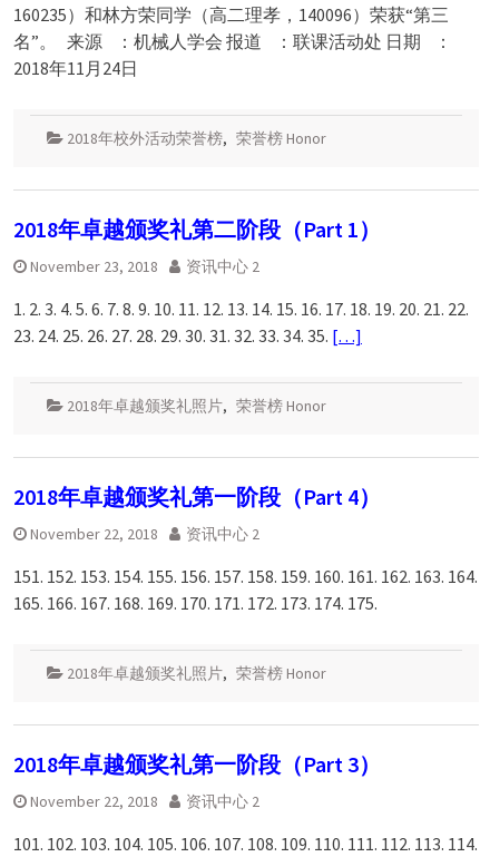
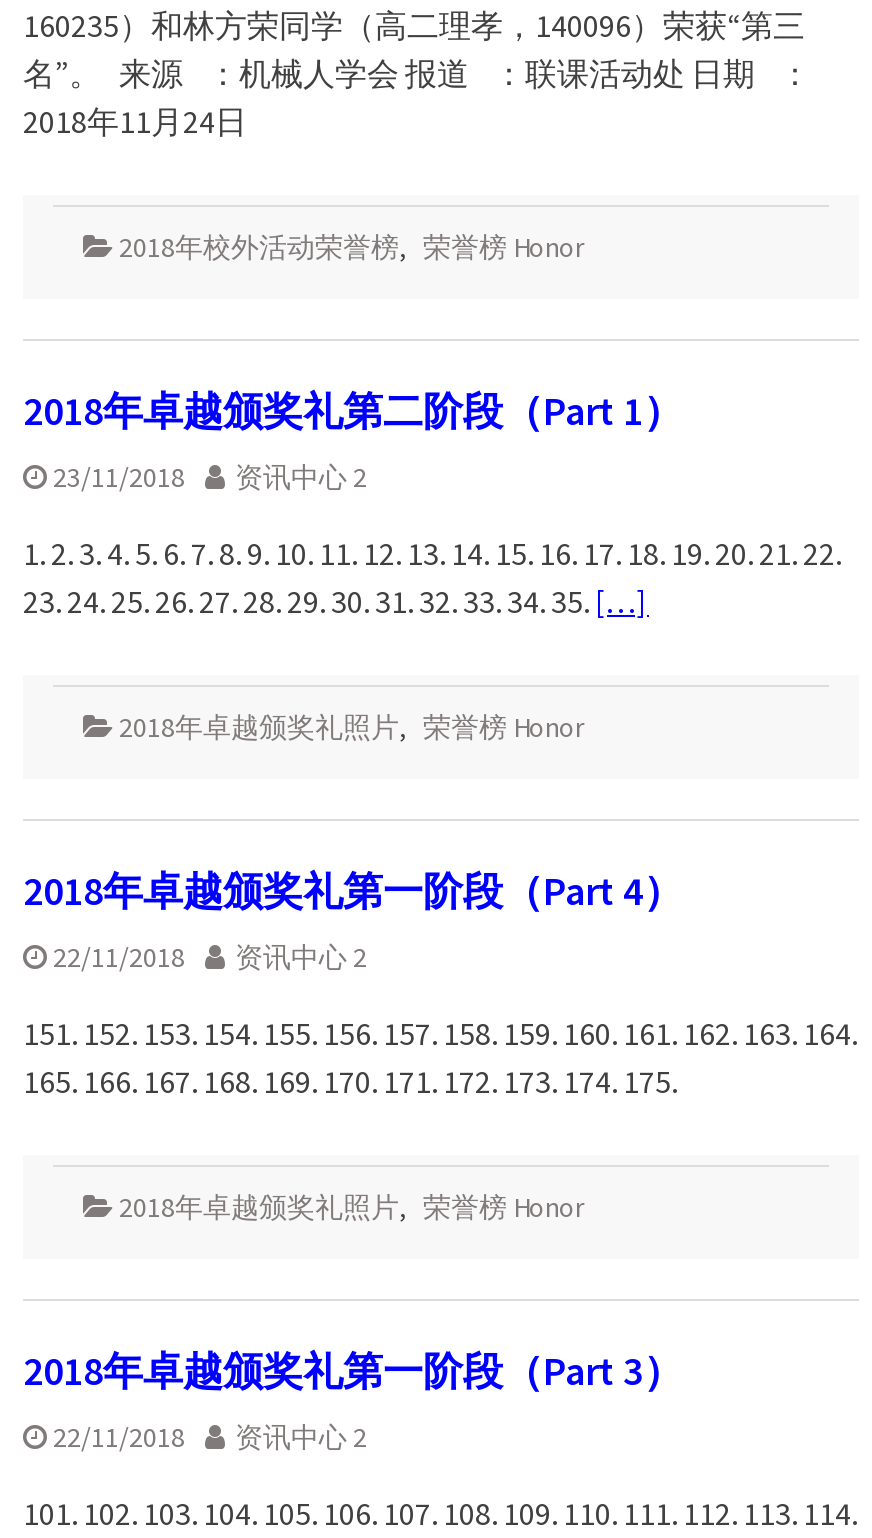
- November 23, 2018 资讯中心 2
+ 23/11/2018 资讯中心 2

- November 22, 2018 资讯中心 2
+ 22/11/2018 资讯中心 2

- November 22, 2018 资讯中心 2
+ 22/11/2018 资讯中心 2
